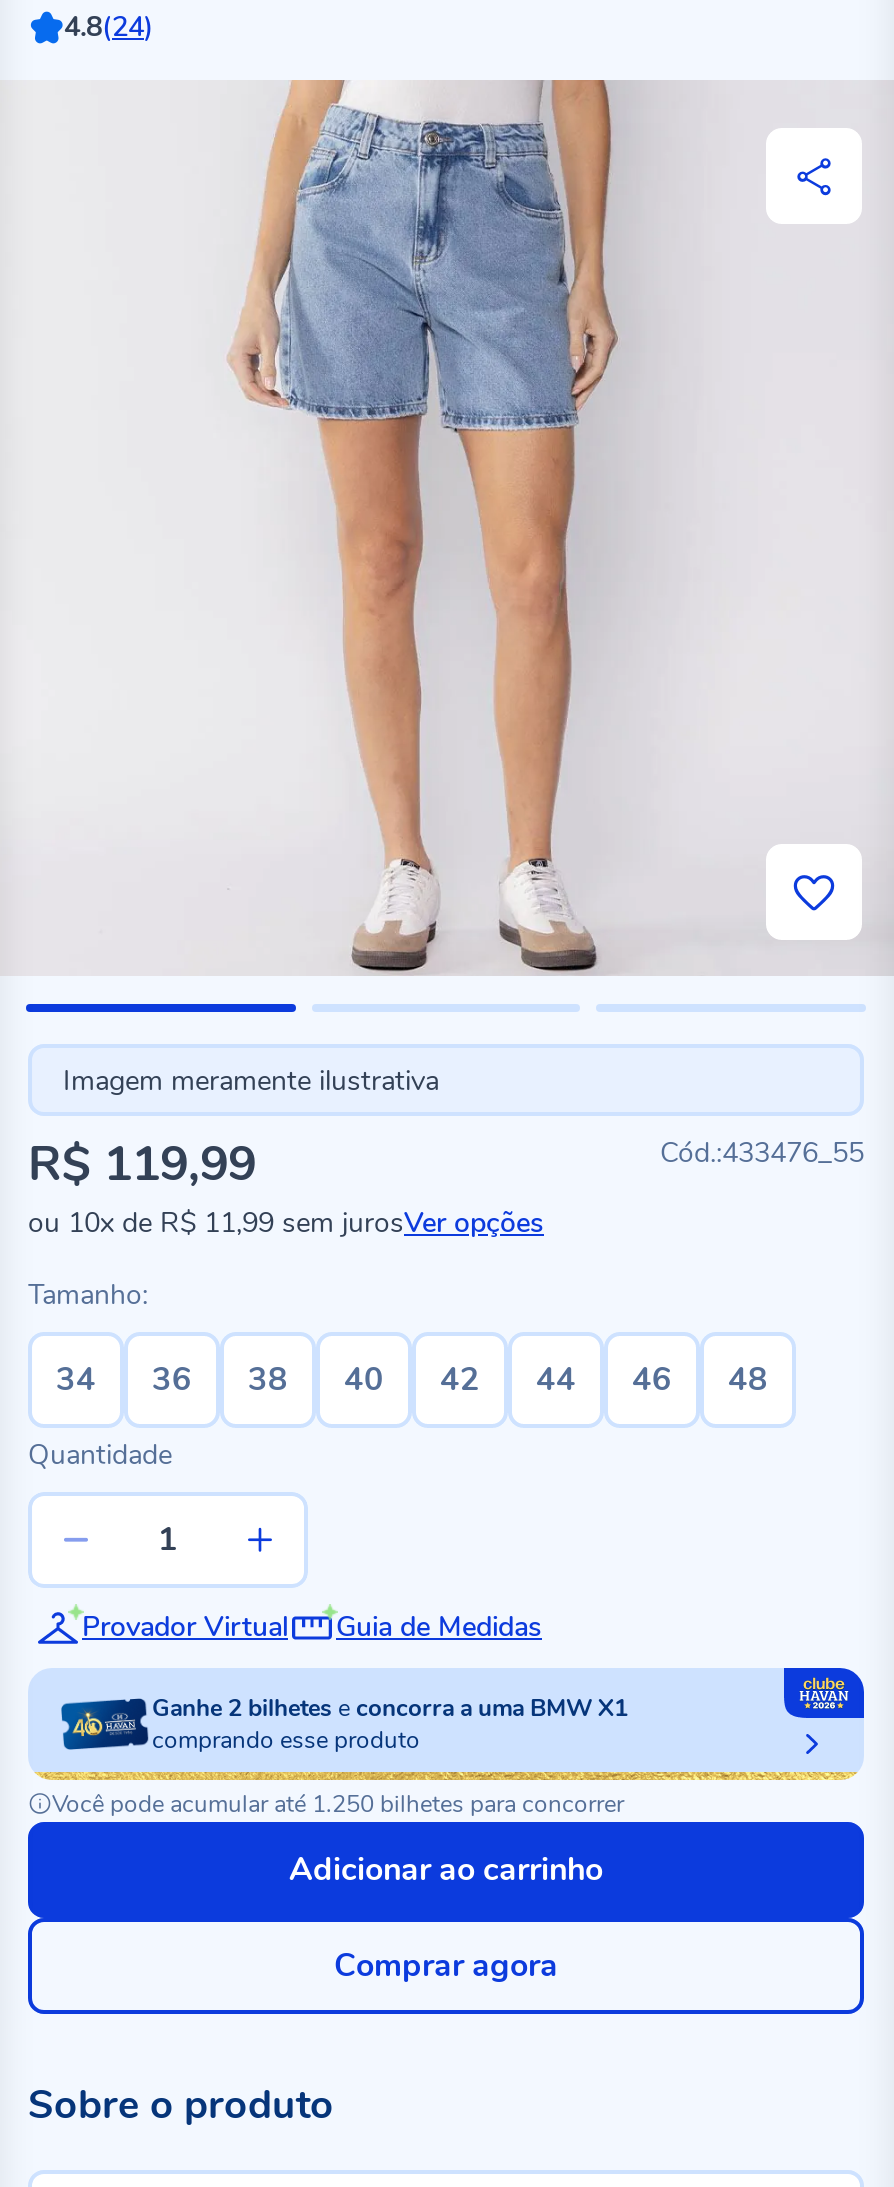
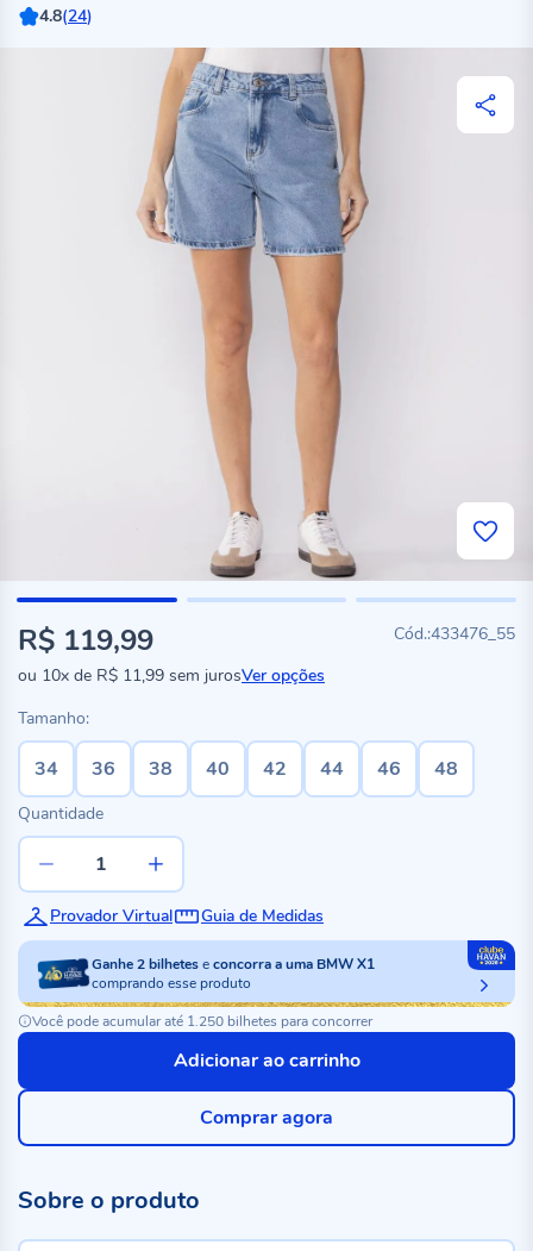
- Imagem meramente ilustrativa
